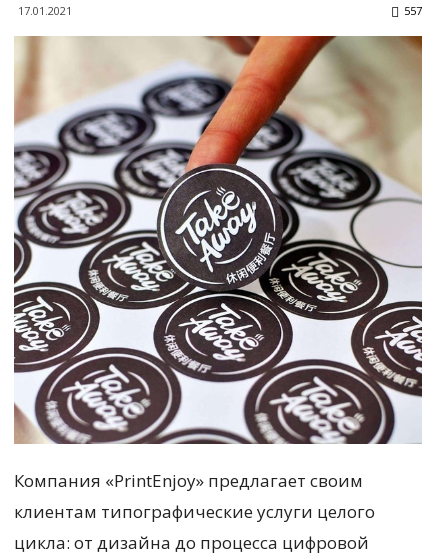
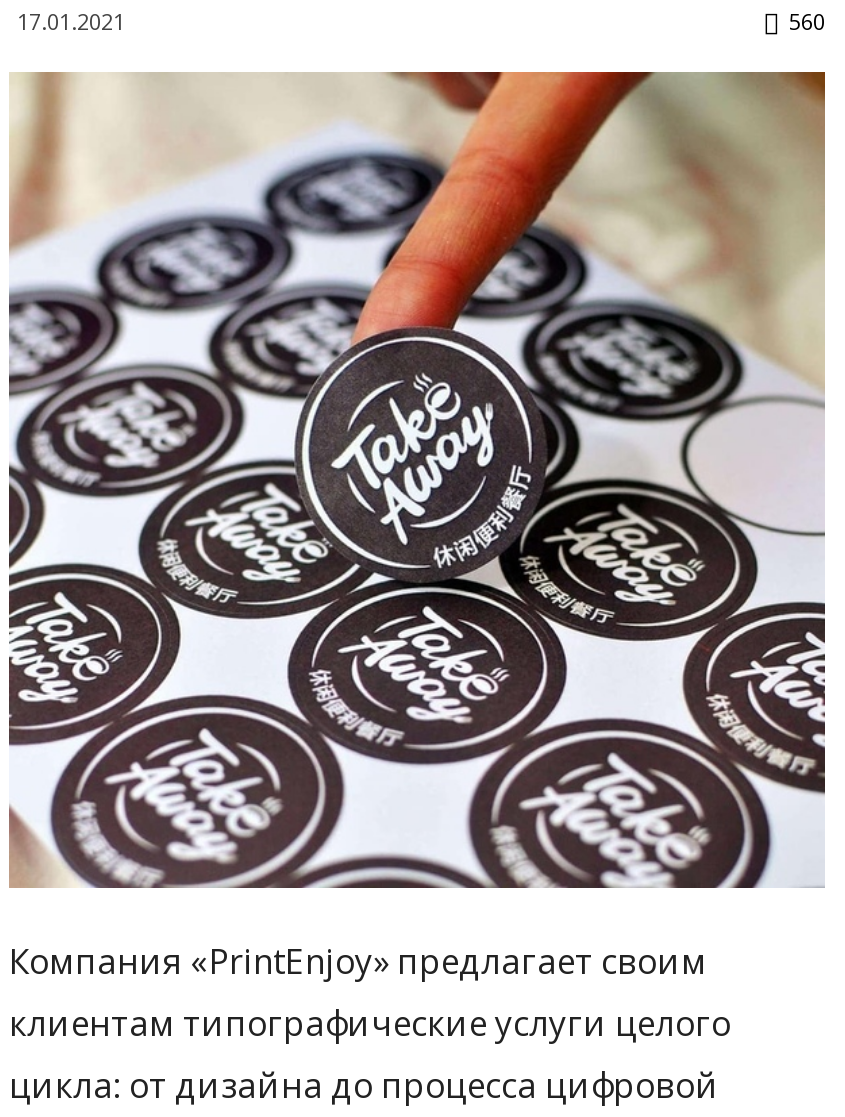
- 557
+ 560
